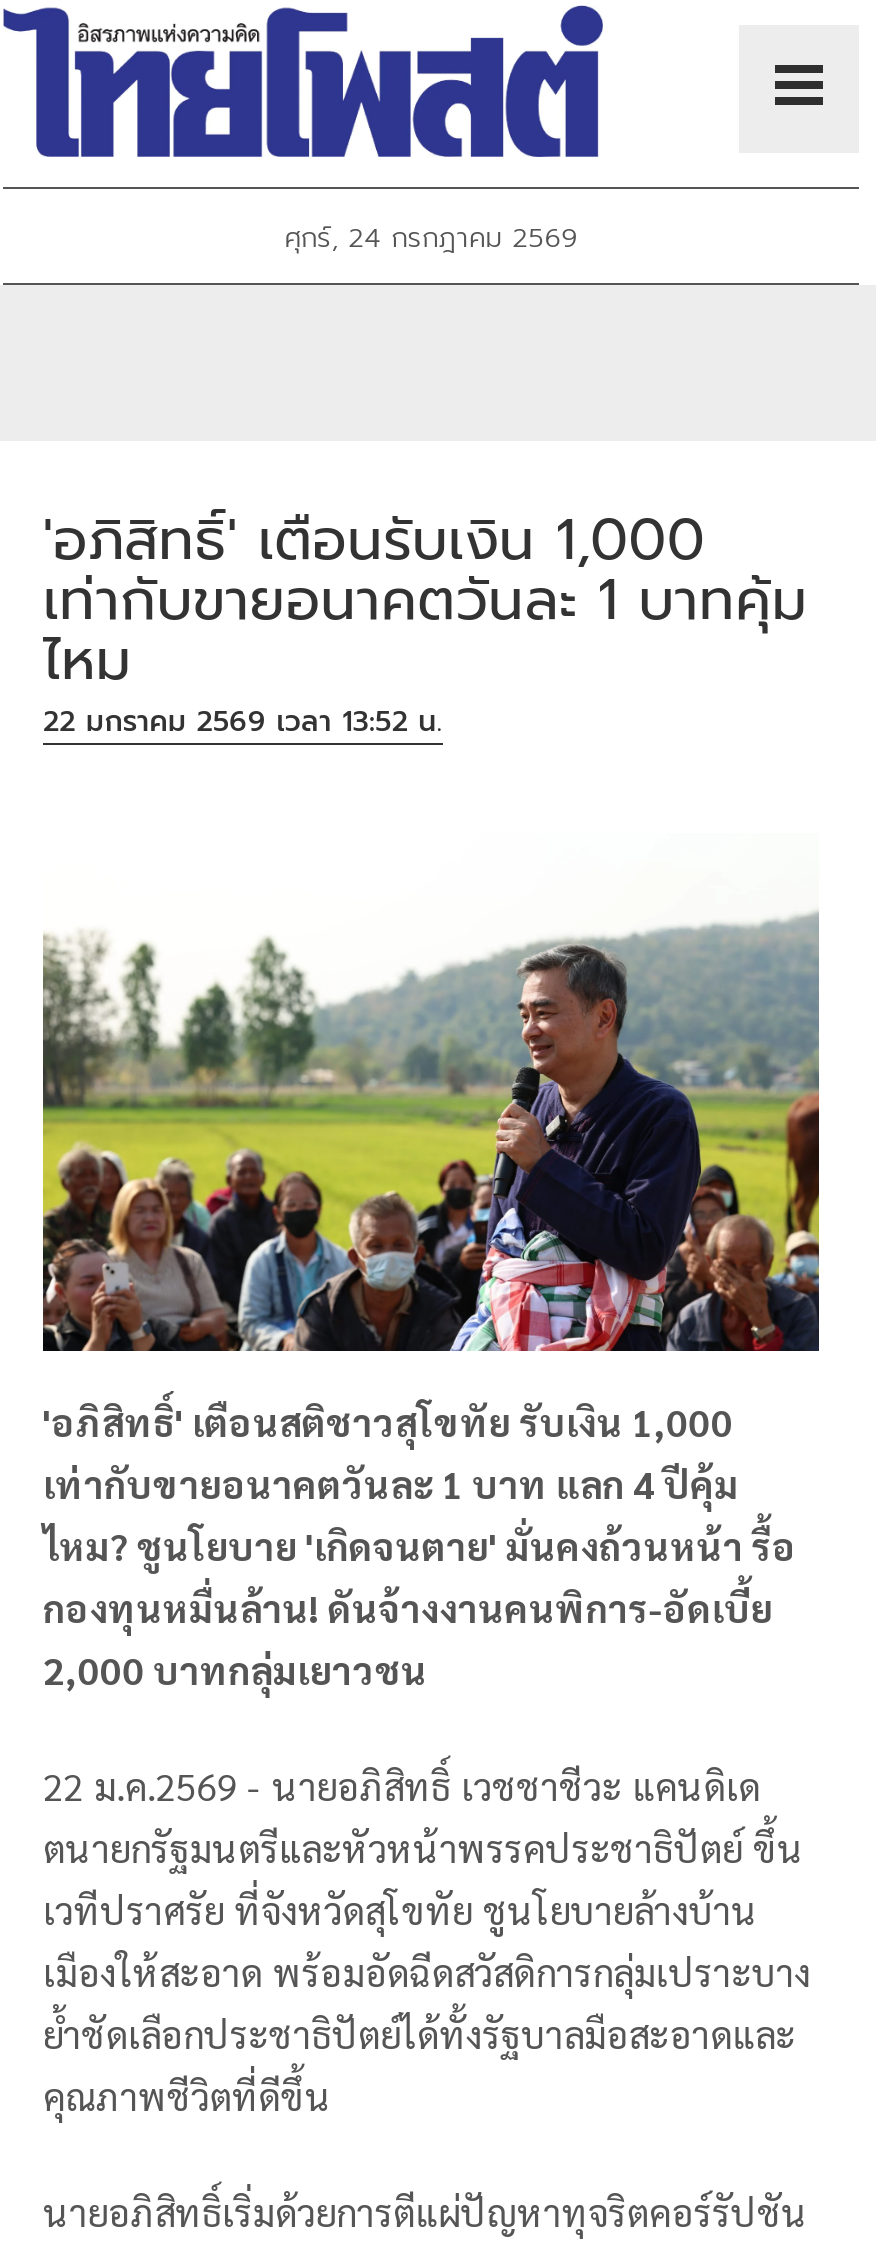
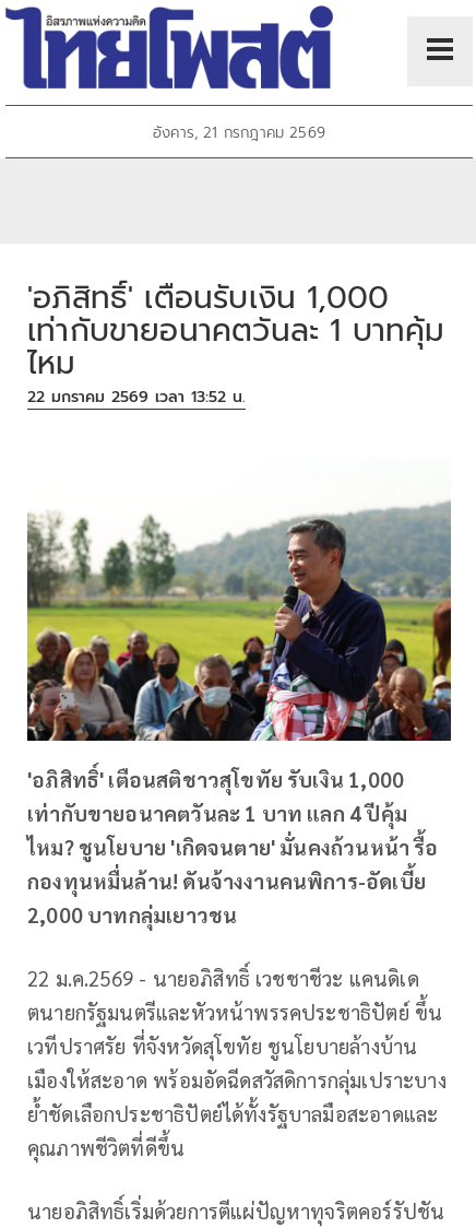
- ศุกร์, 24 กรกฎาคม 2569
+ อังคาร, 21 กรกฎาคม 2569
